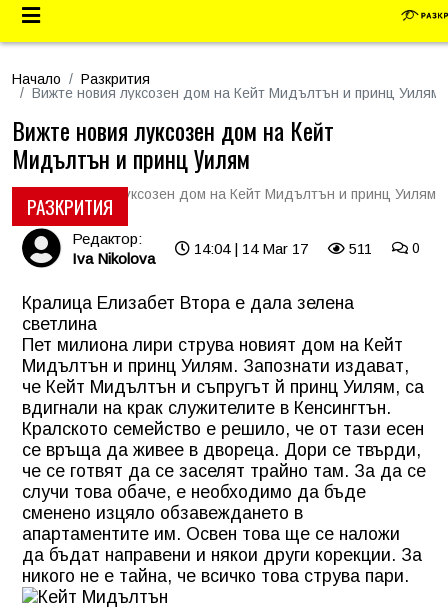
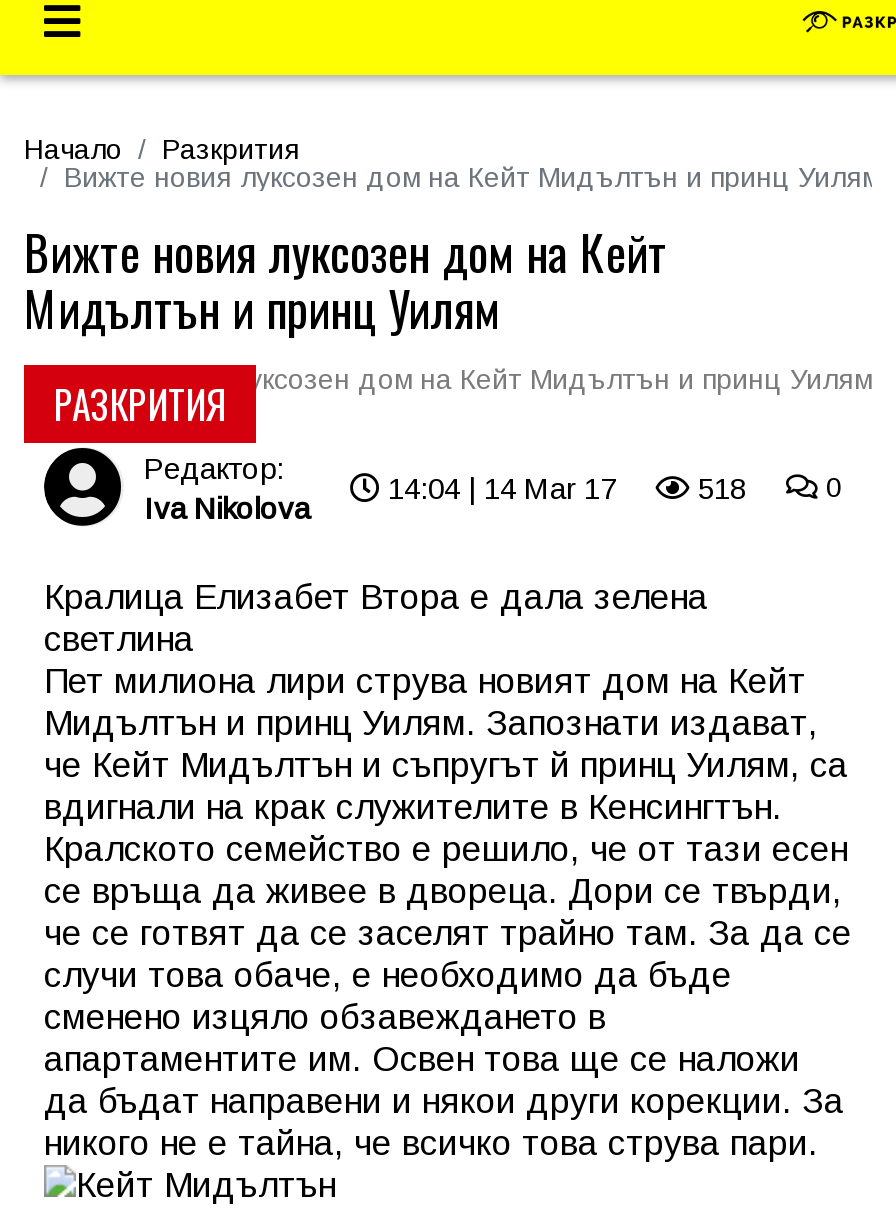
- 511
+ 518
